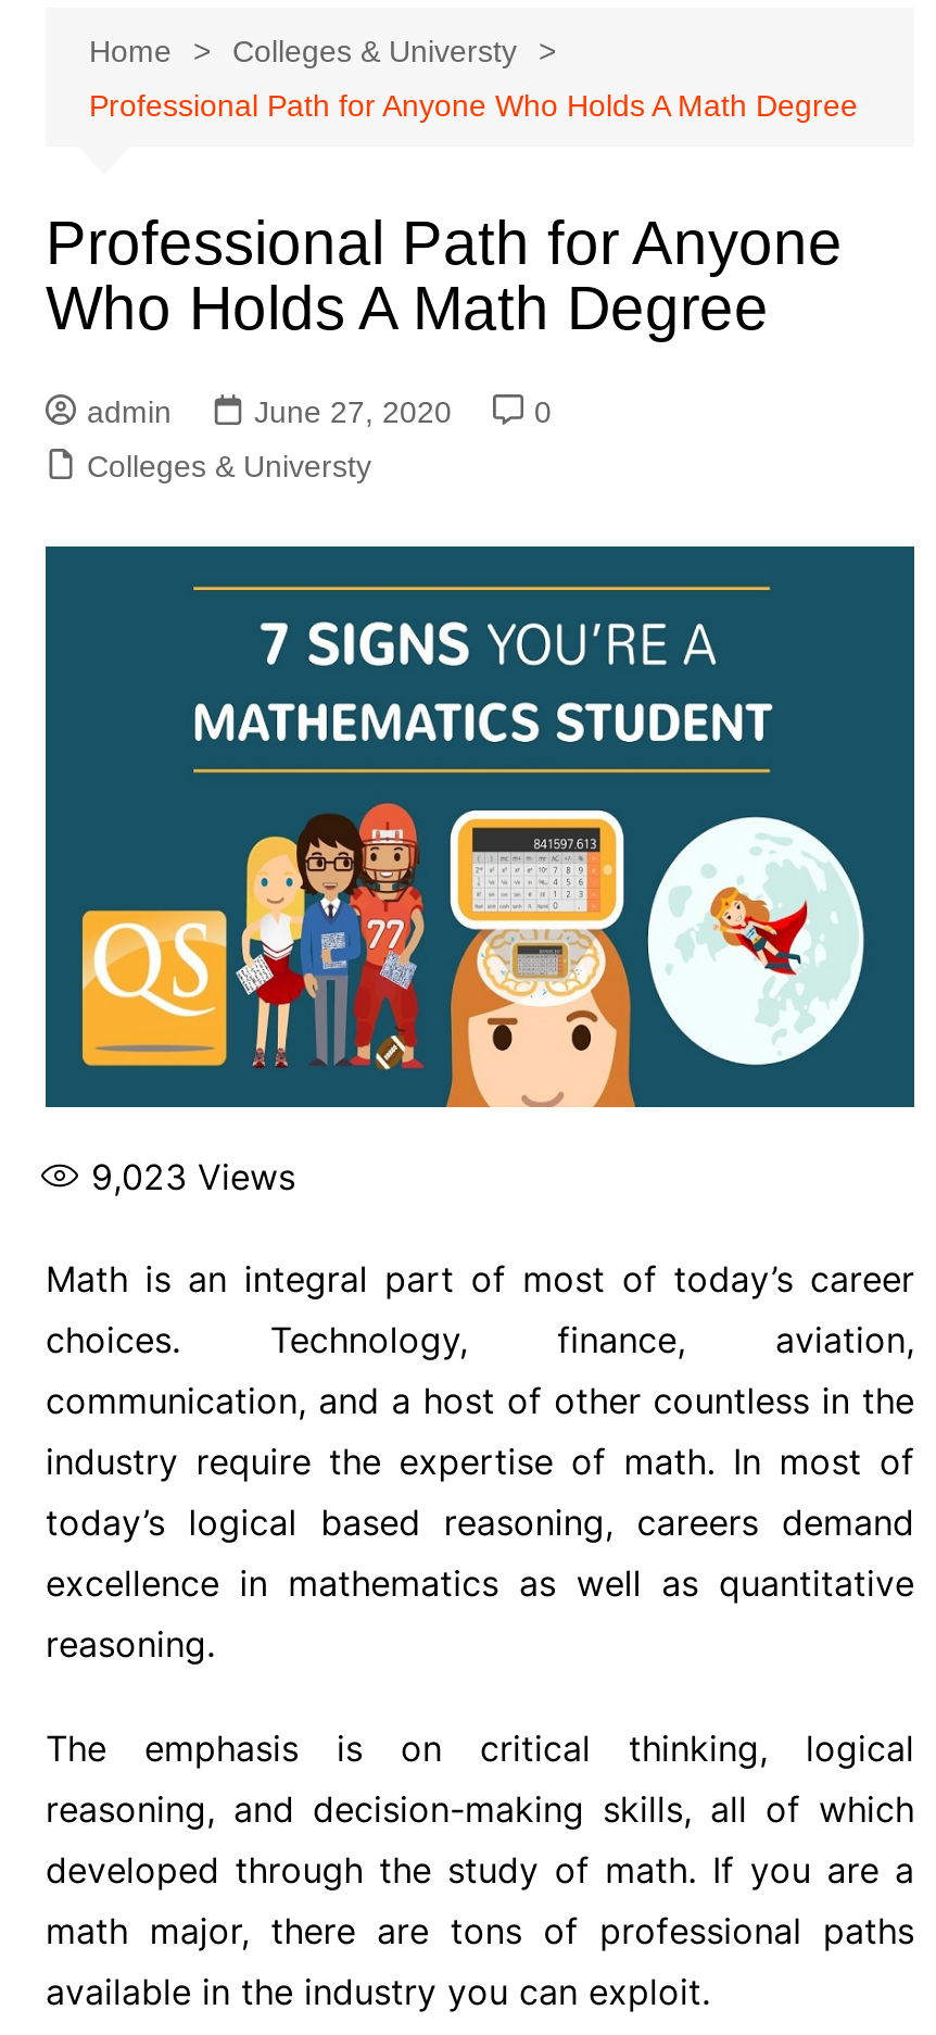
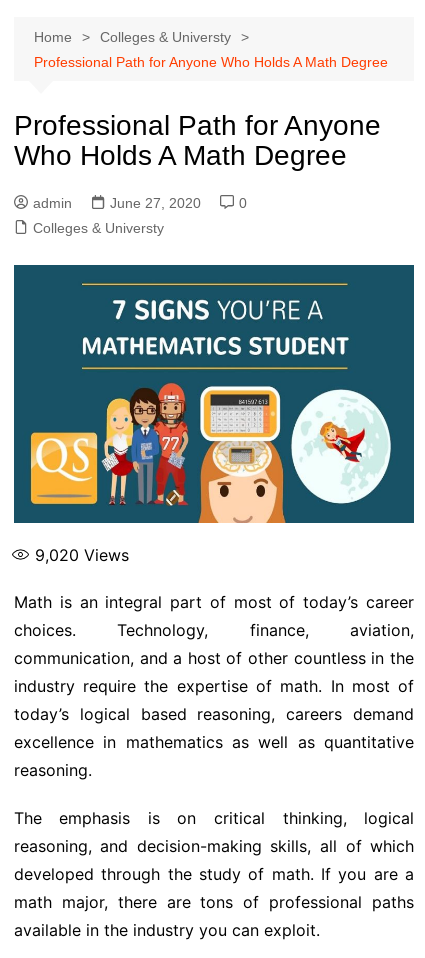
- 9,023 Views
+ 9,020 Views
